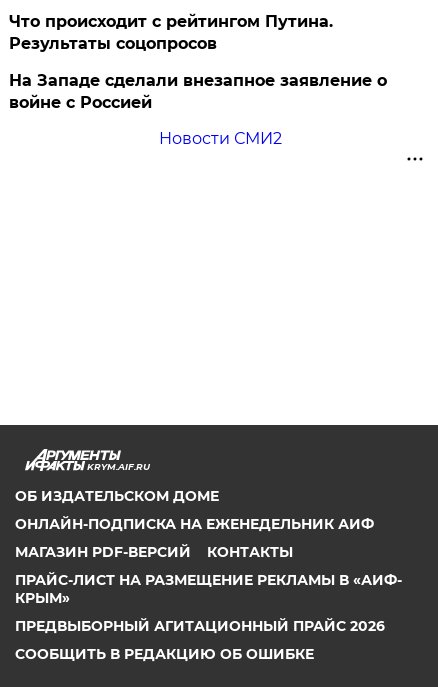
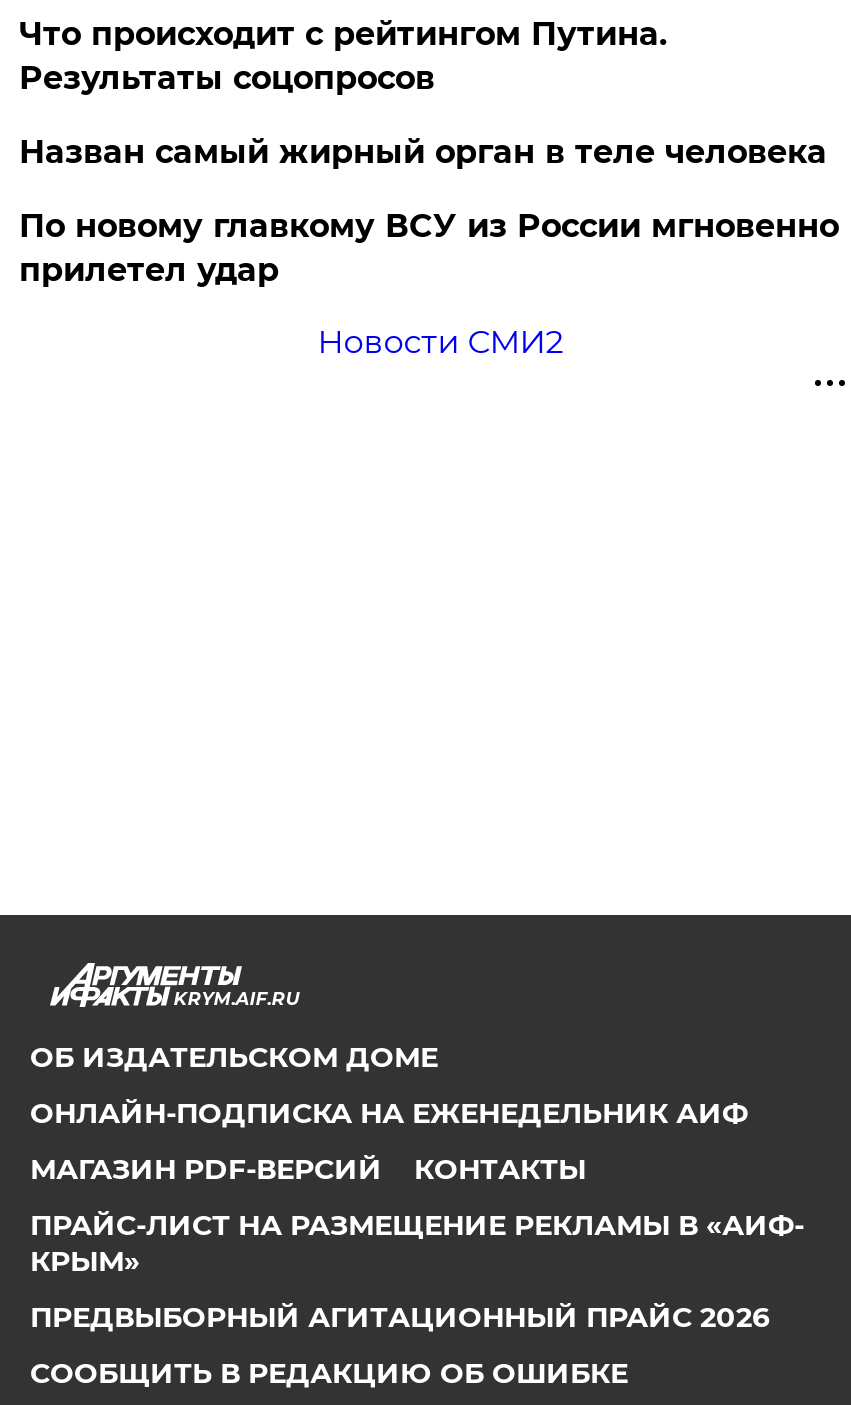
- На Западе сделали внезапное заявление о
- войне с Россией
+ Назван самый жирный орган в теле человека
+ По новому главкому ВСУ из России мгновенно
+ прилетел удар
